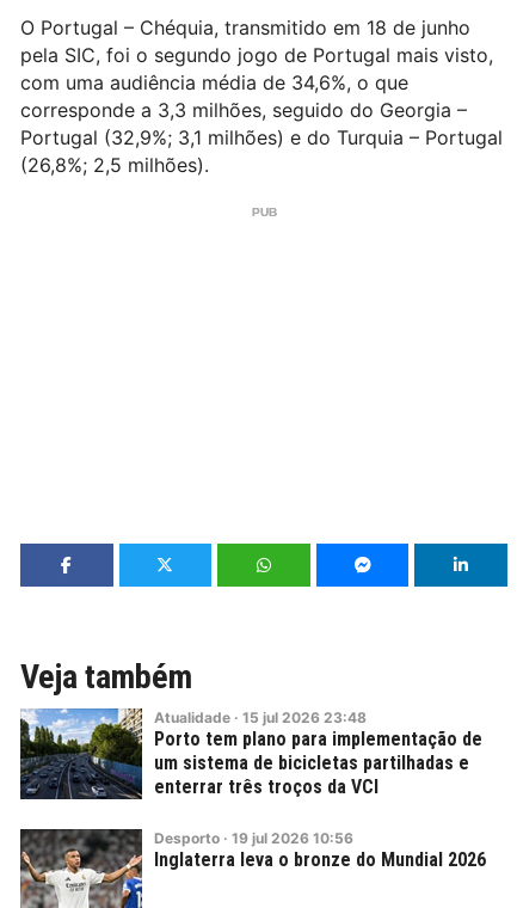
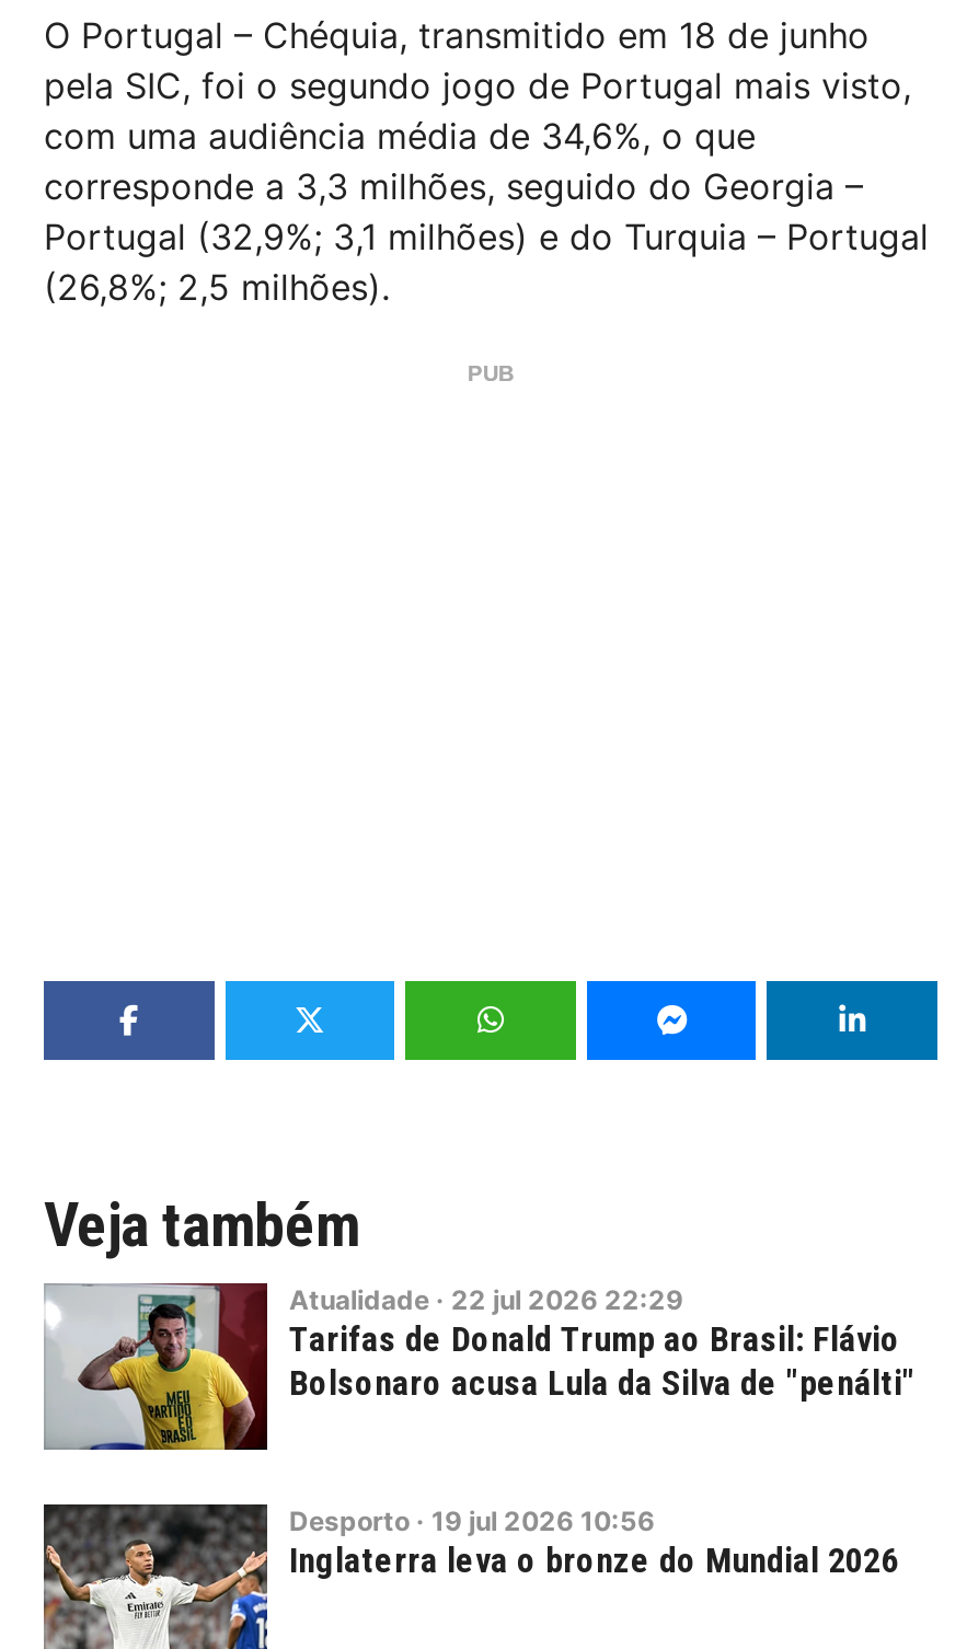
- [image]
- Atualidade · 15 jul 2026 23:48
- Porto tem plano para implementação de
- um sistema de bicicletas partilhadas e
- enterrar três troços da VCI
+ [image]
+ Atualidade · 22 jul 2026 22:29
+ Tarifas de Donald Trump ao Brasil: Flávio
+ Bolsonaro acusa Lula da Silva de "penálti"
